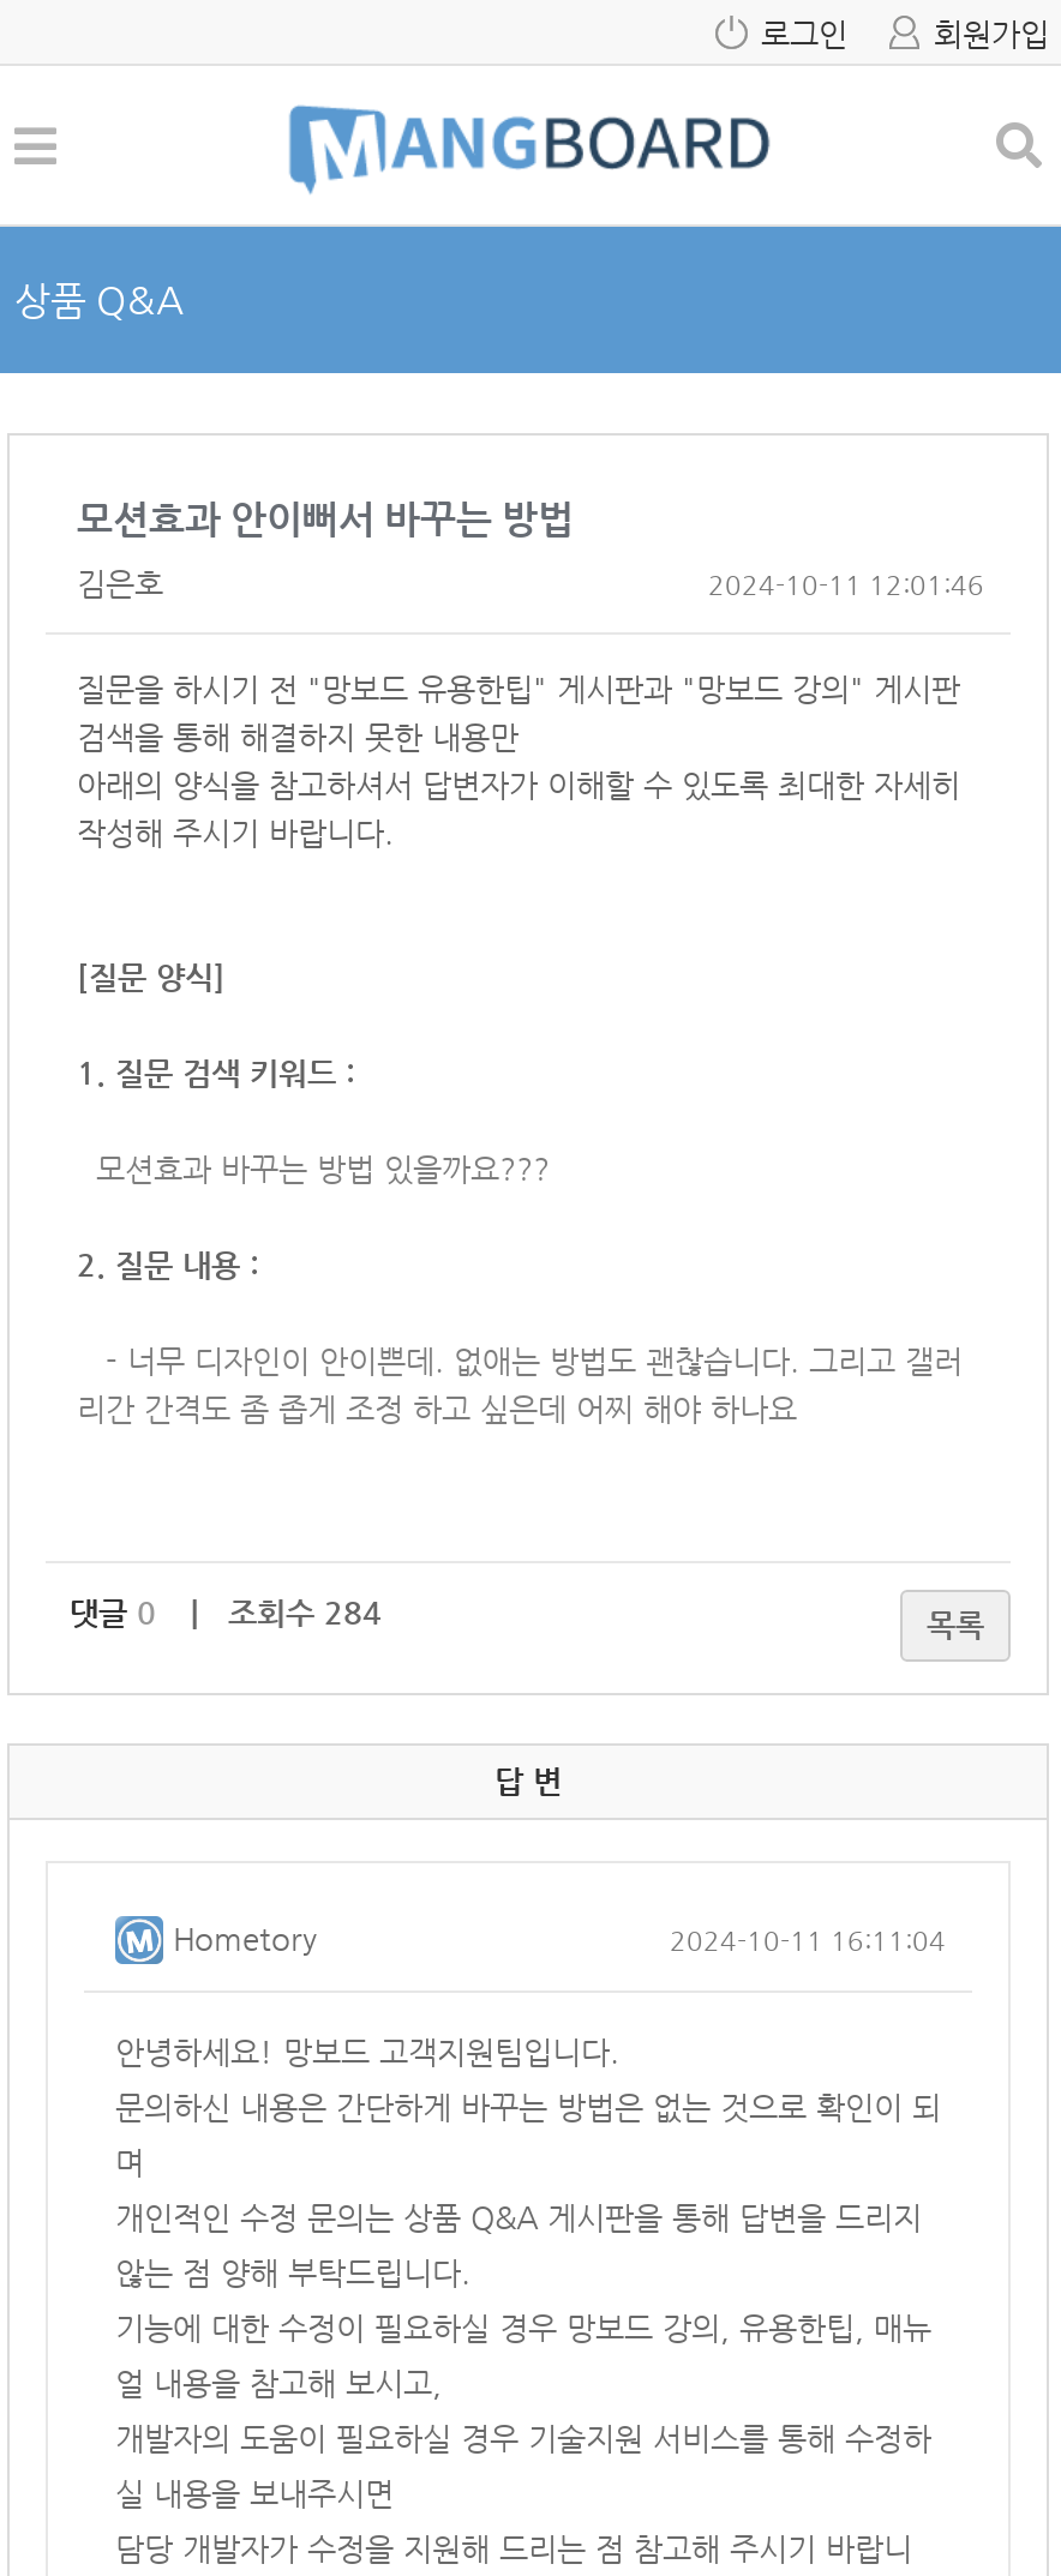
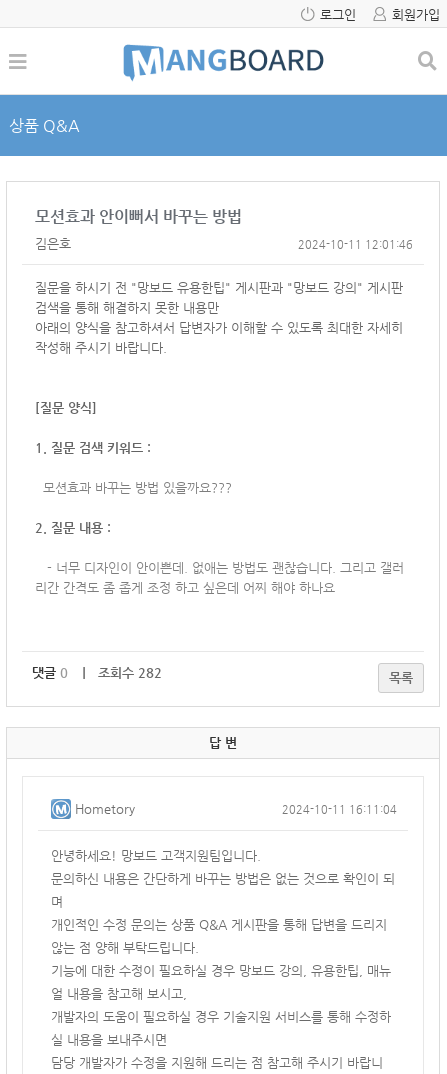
- 댓글 0 ｜ 조회수 284
+ 댓글 0 ｜ 조회수 282
